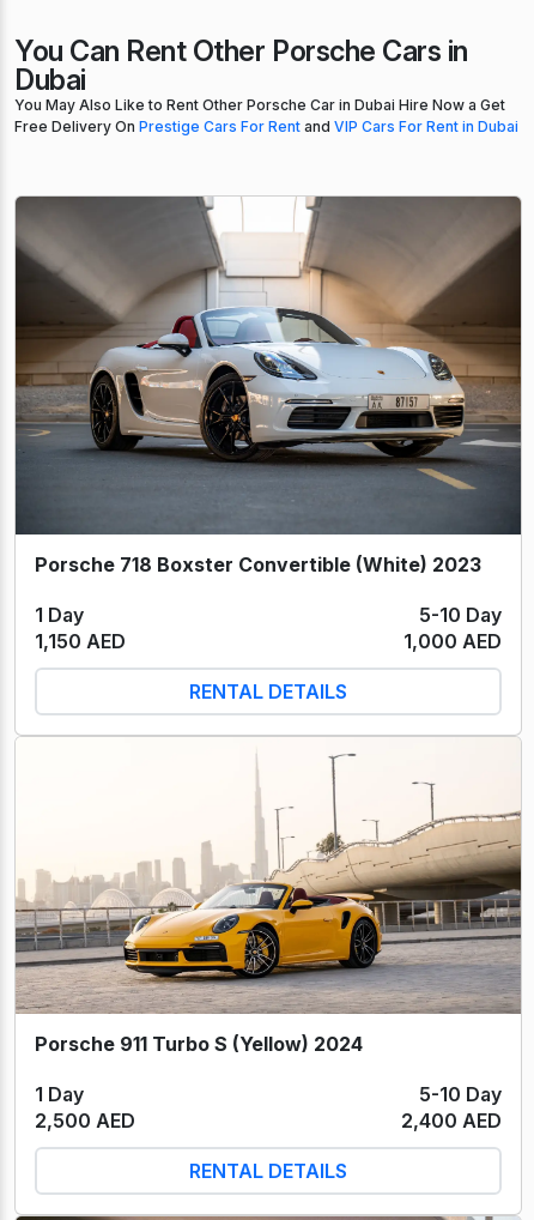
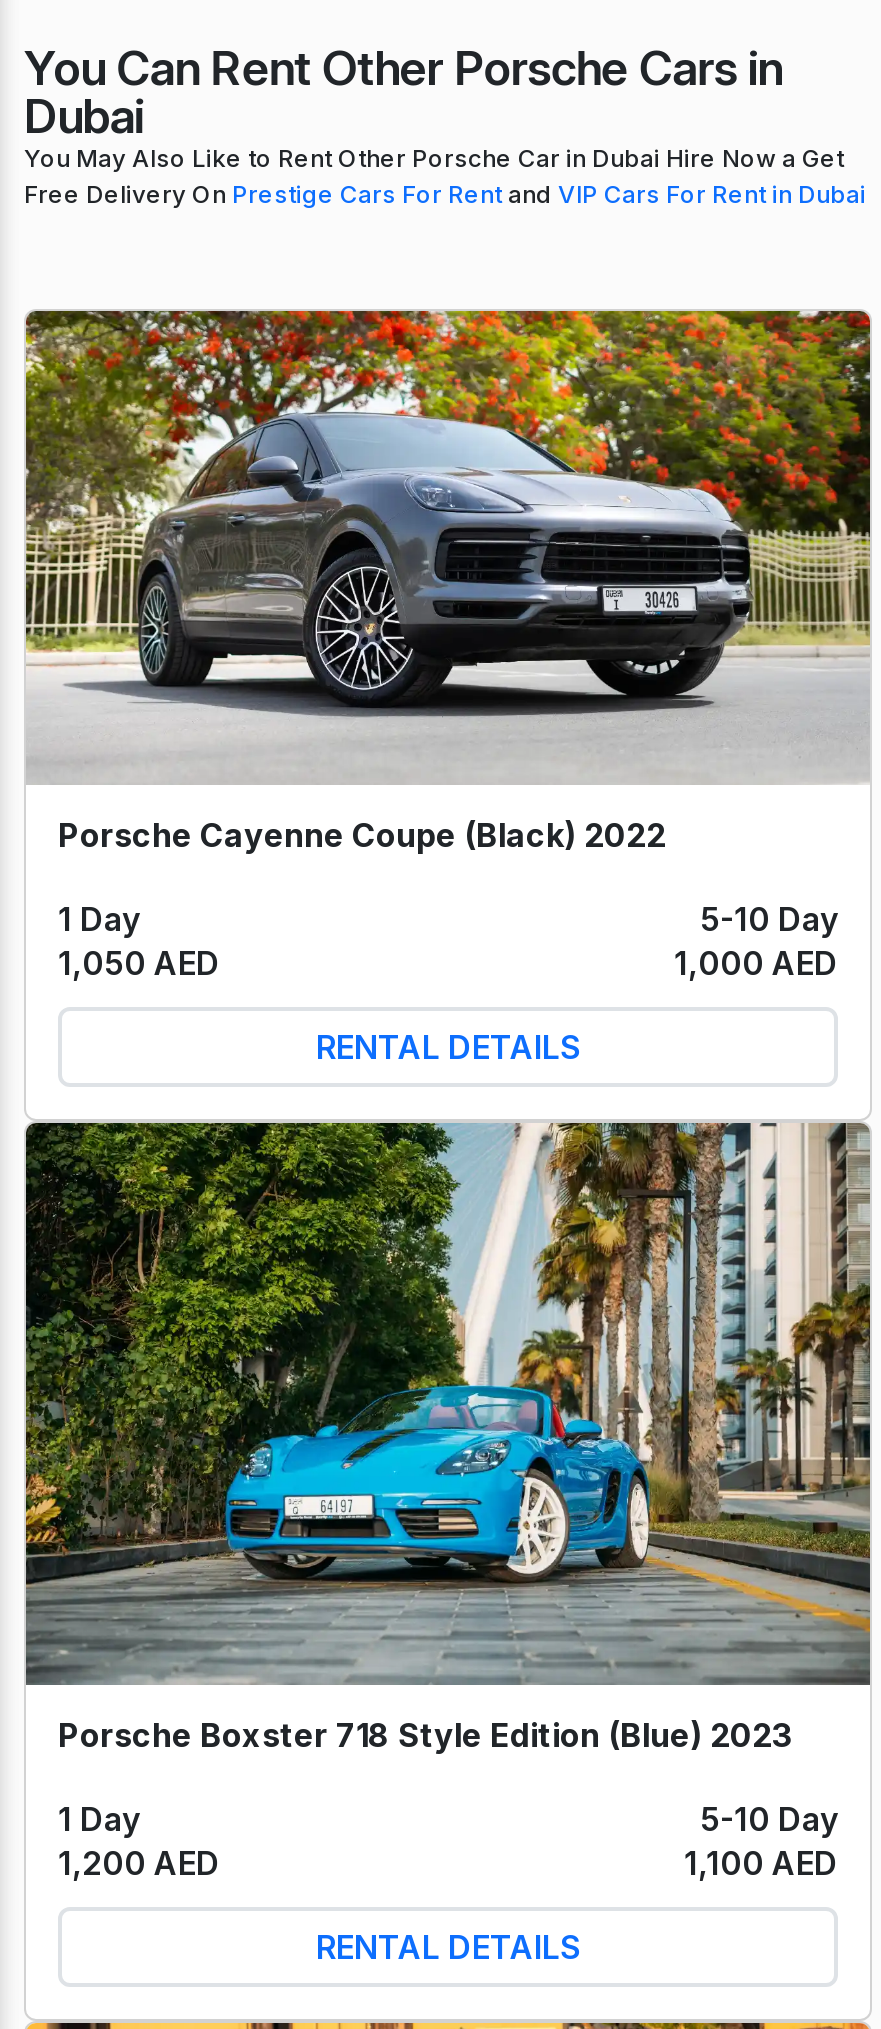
- [image]
- Porsche 718 Boxster Convertible (White) 2023
+ [image]
+ Porsche Cayenne Coupe (Black) 2022

moved up: 1 Day | 5-10 Day | 1,000 AED | RENTAL DETAILS

- 1,150 AED
+ 1,050 AED

- [image]
- Porsche 911 Turbo S (Yellow) 2024
+ [image]
+ Porsche Boxster 718 Style Edition (Blue) 2023

- 2,500 AED
+ 1,200 AED

- 2,400 AED
+ 1,100 AED
